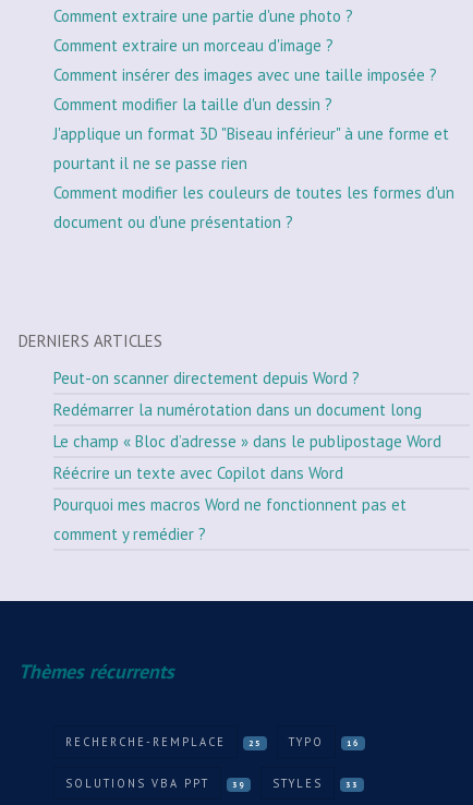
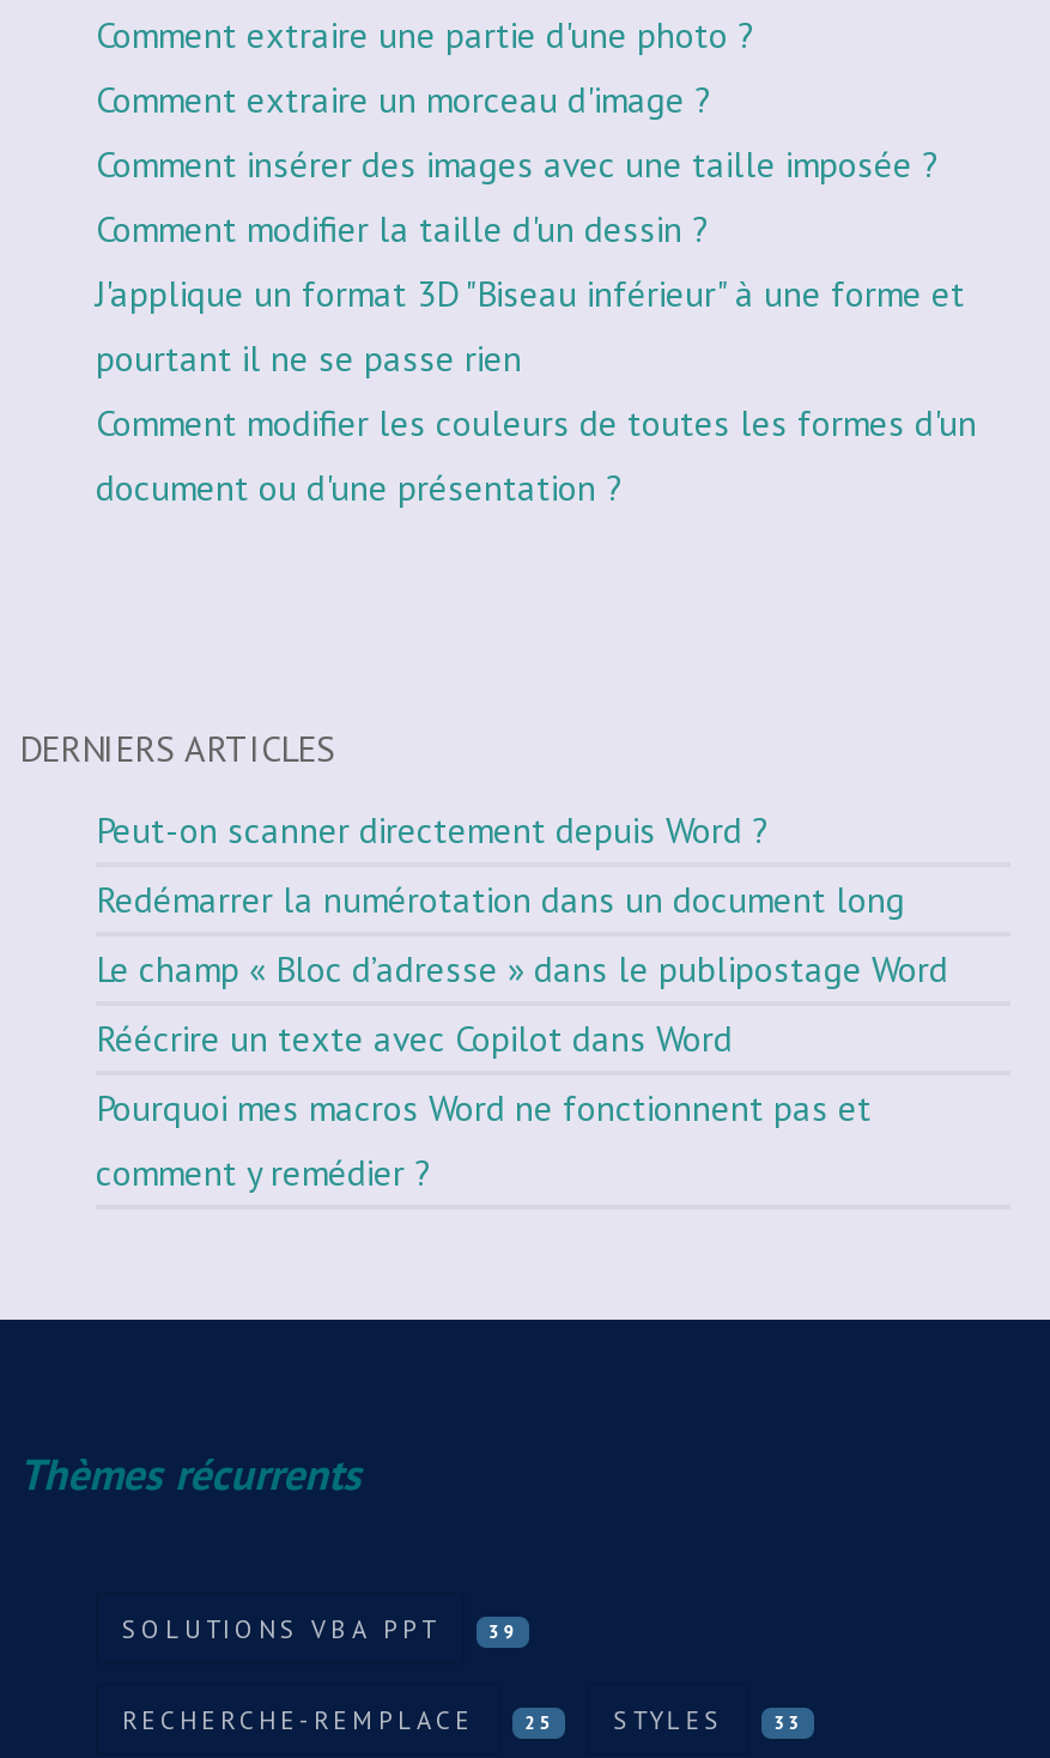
moved down: RECHERCHE-REMPLACE | 25

- TYPO
- 16

moved up: SOLUTIONS VBA PPT | 39
